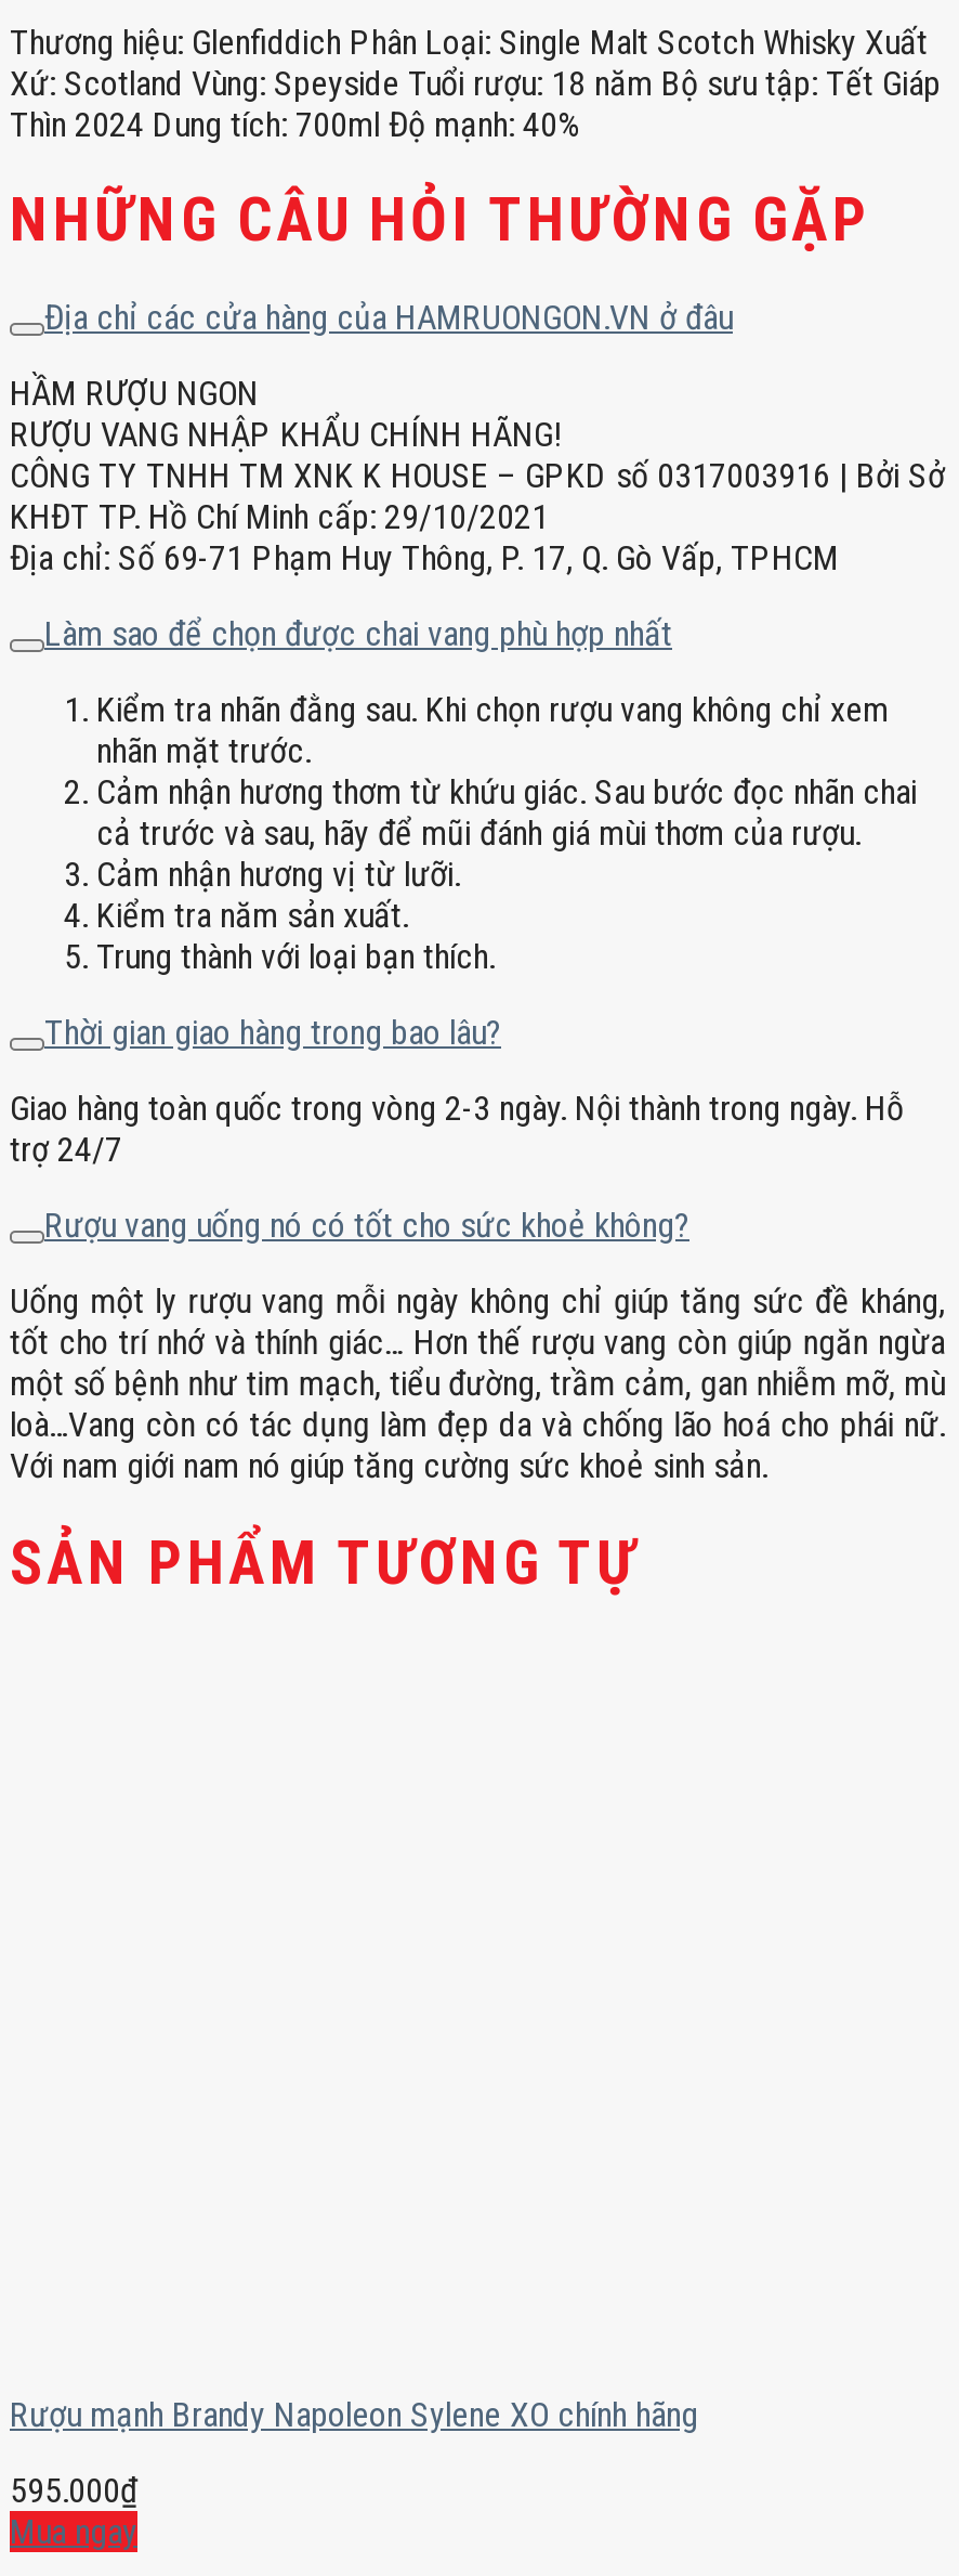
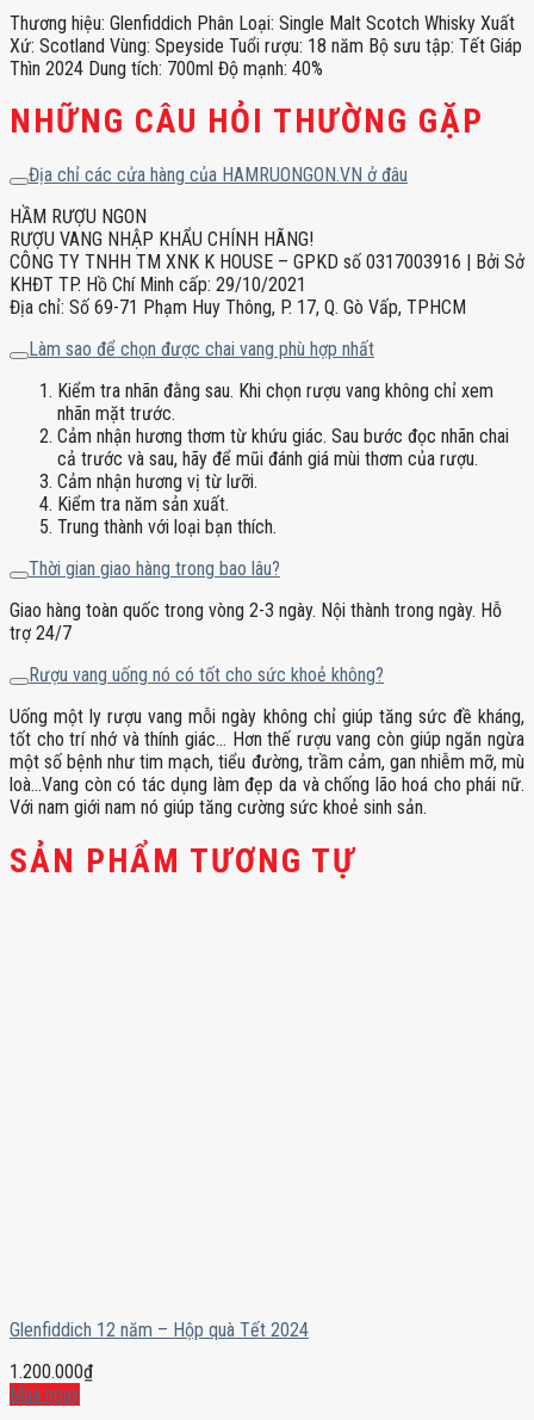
- Rượu mạnh Brandy Napoleon Sylene XO chính hãng
+ Glenfiddich 12 năm – Hộp quà Tết 2024

- 595.000₫
+ 1.200.000₫
